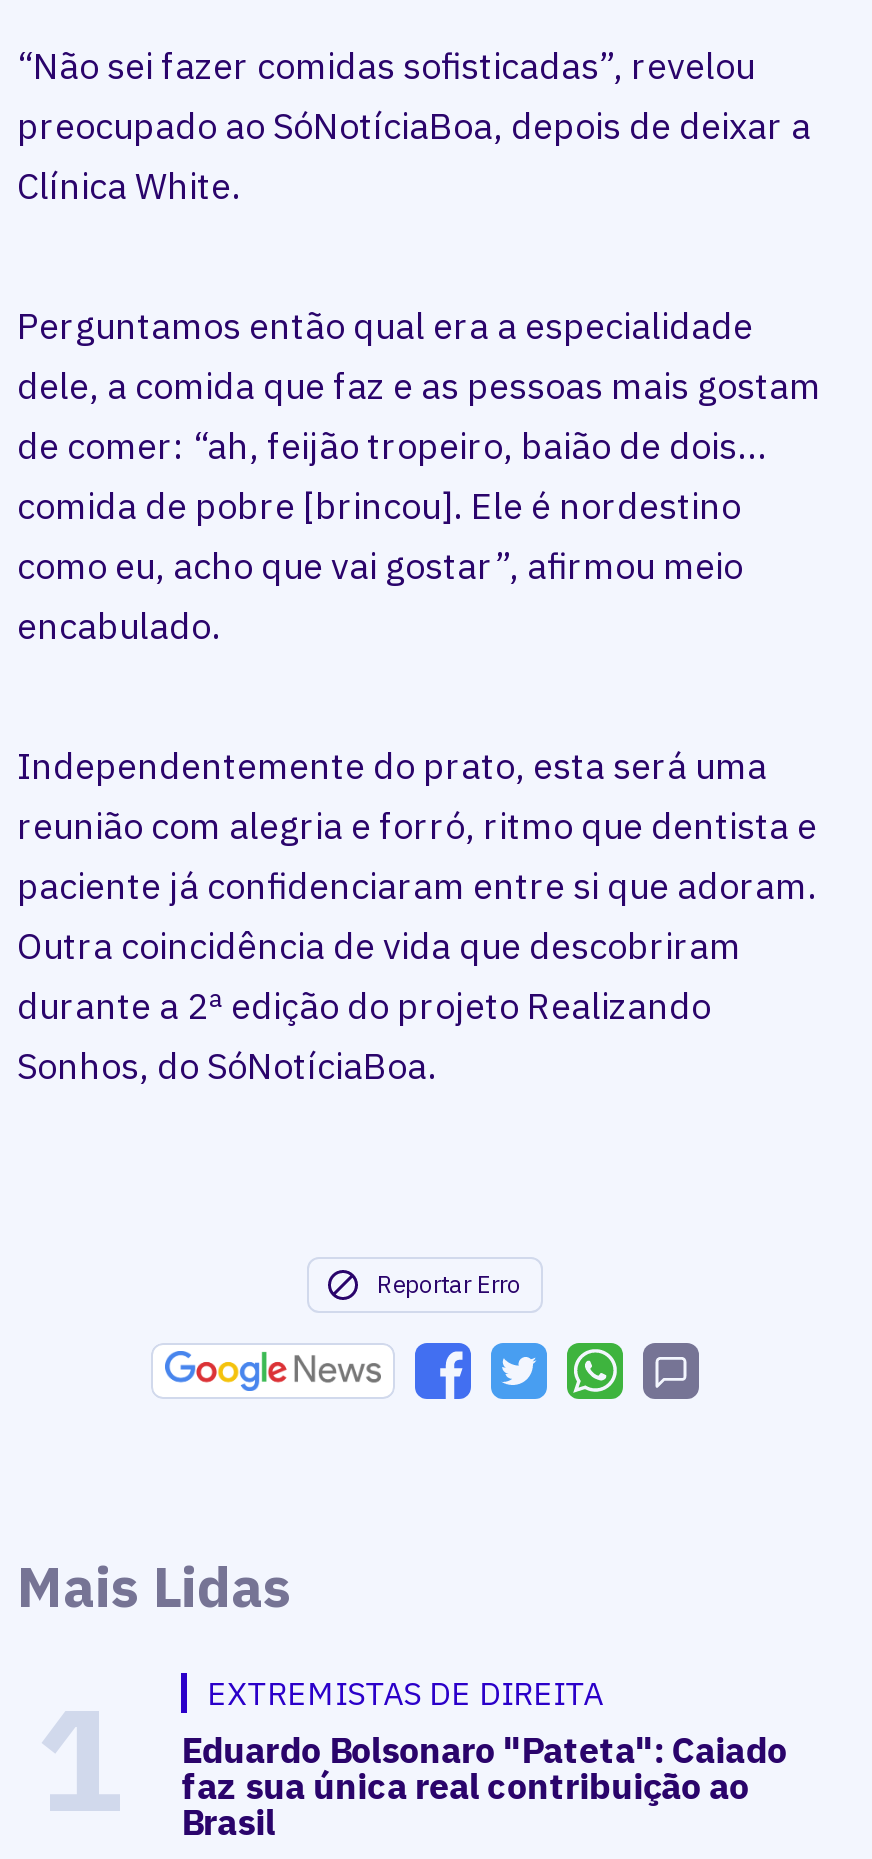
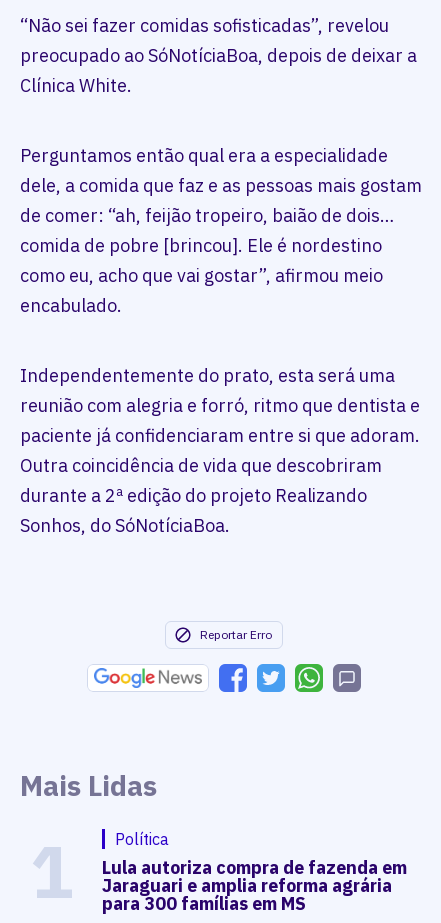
- EXTREMISTAS DE DIREITA
- Eduardo Bolsonaro "Pateta": Caiado
- faz sua única real contribuição ao
- Brasil
+ Política
+ Lula autoriza compra de fazenda em
+ Jaraguari e amplia reforma agrária
+ para 300 famílias em MS
